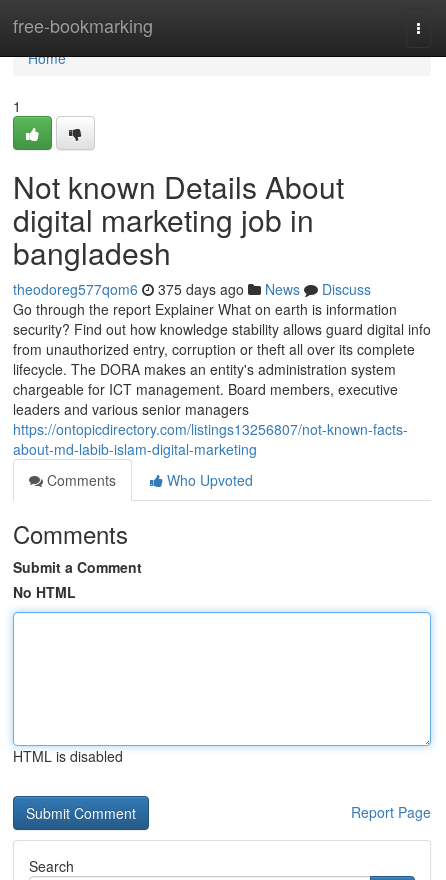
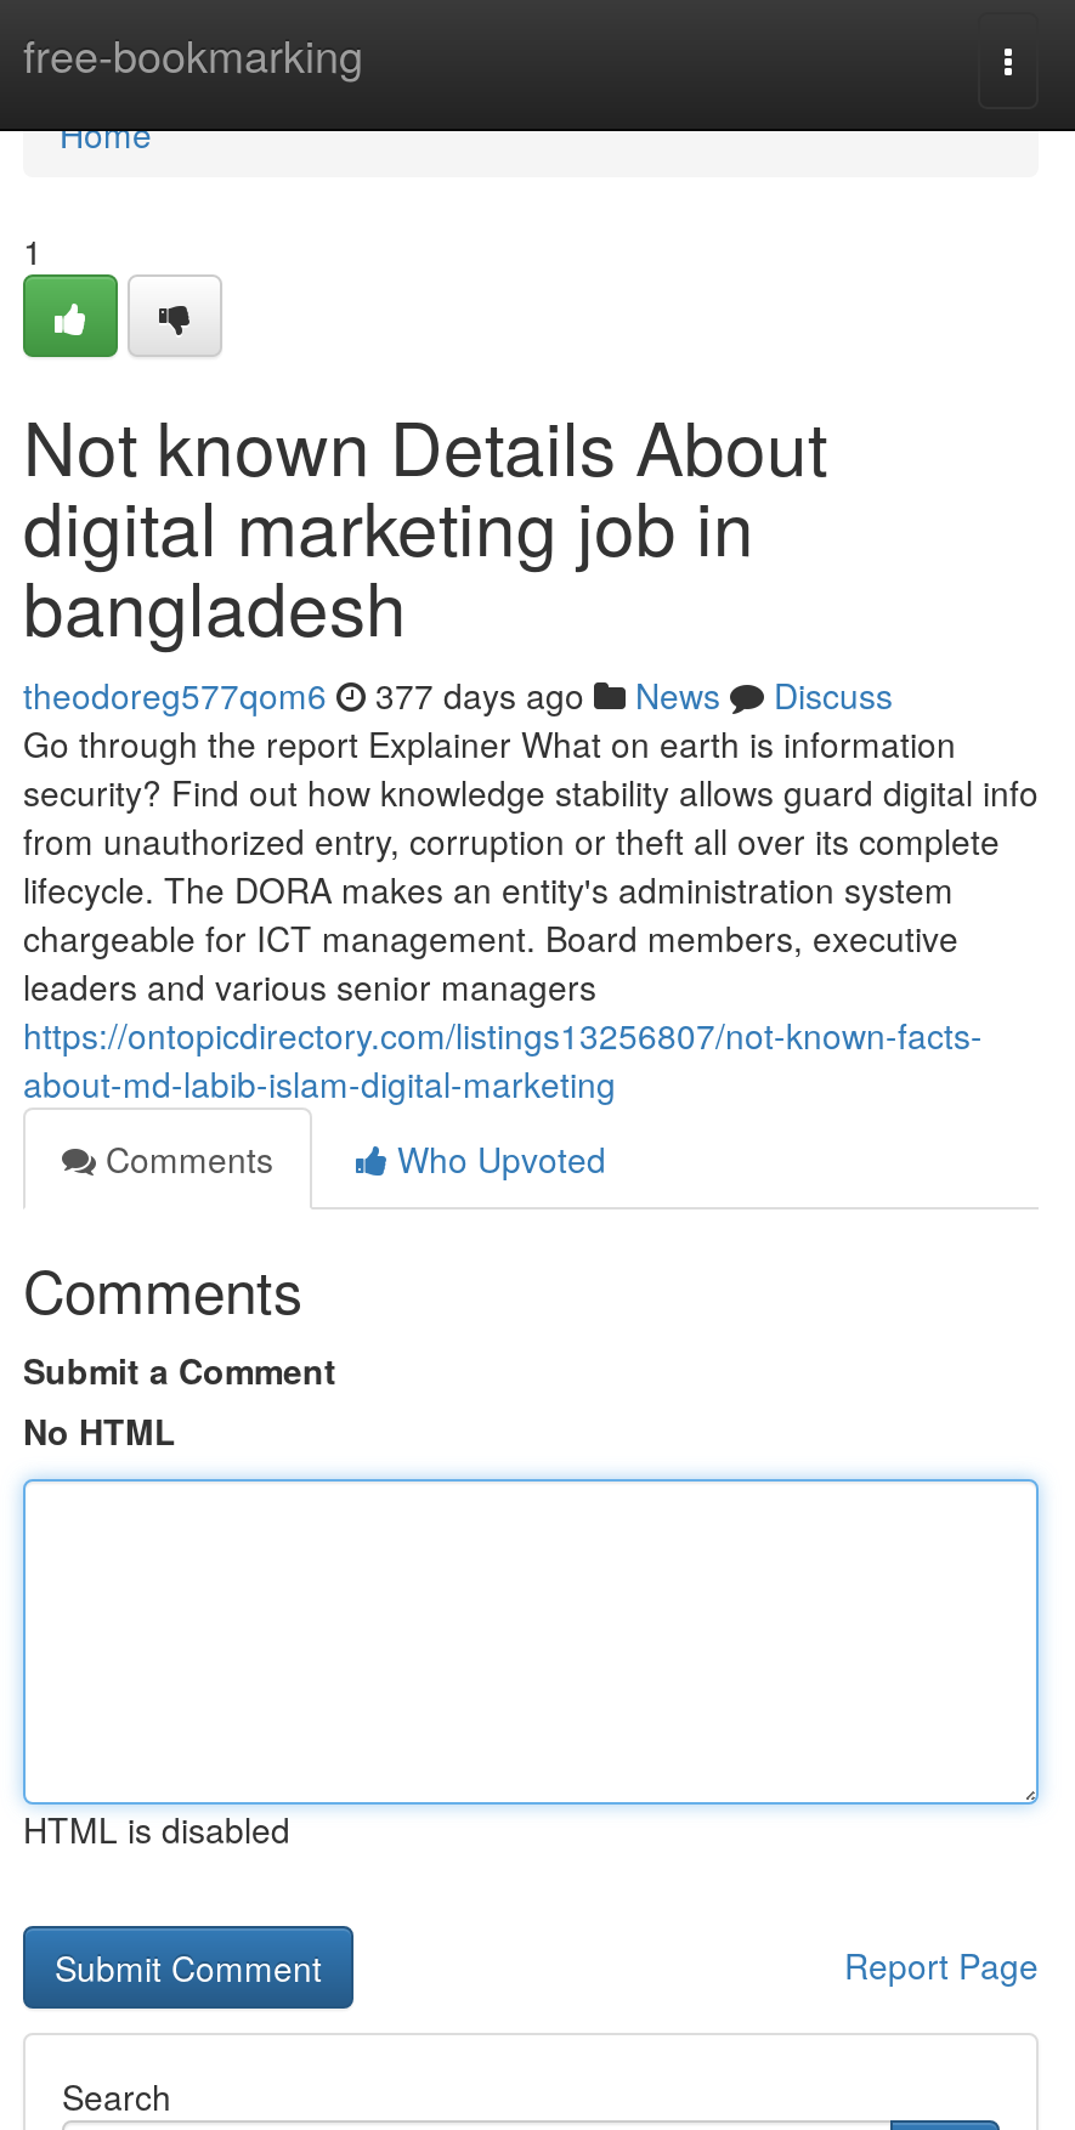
- theodoreg577qom6 375 days ago News Discuss
+ theodoreg577qom6 377 days ago News Discuss
